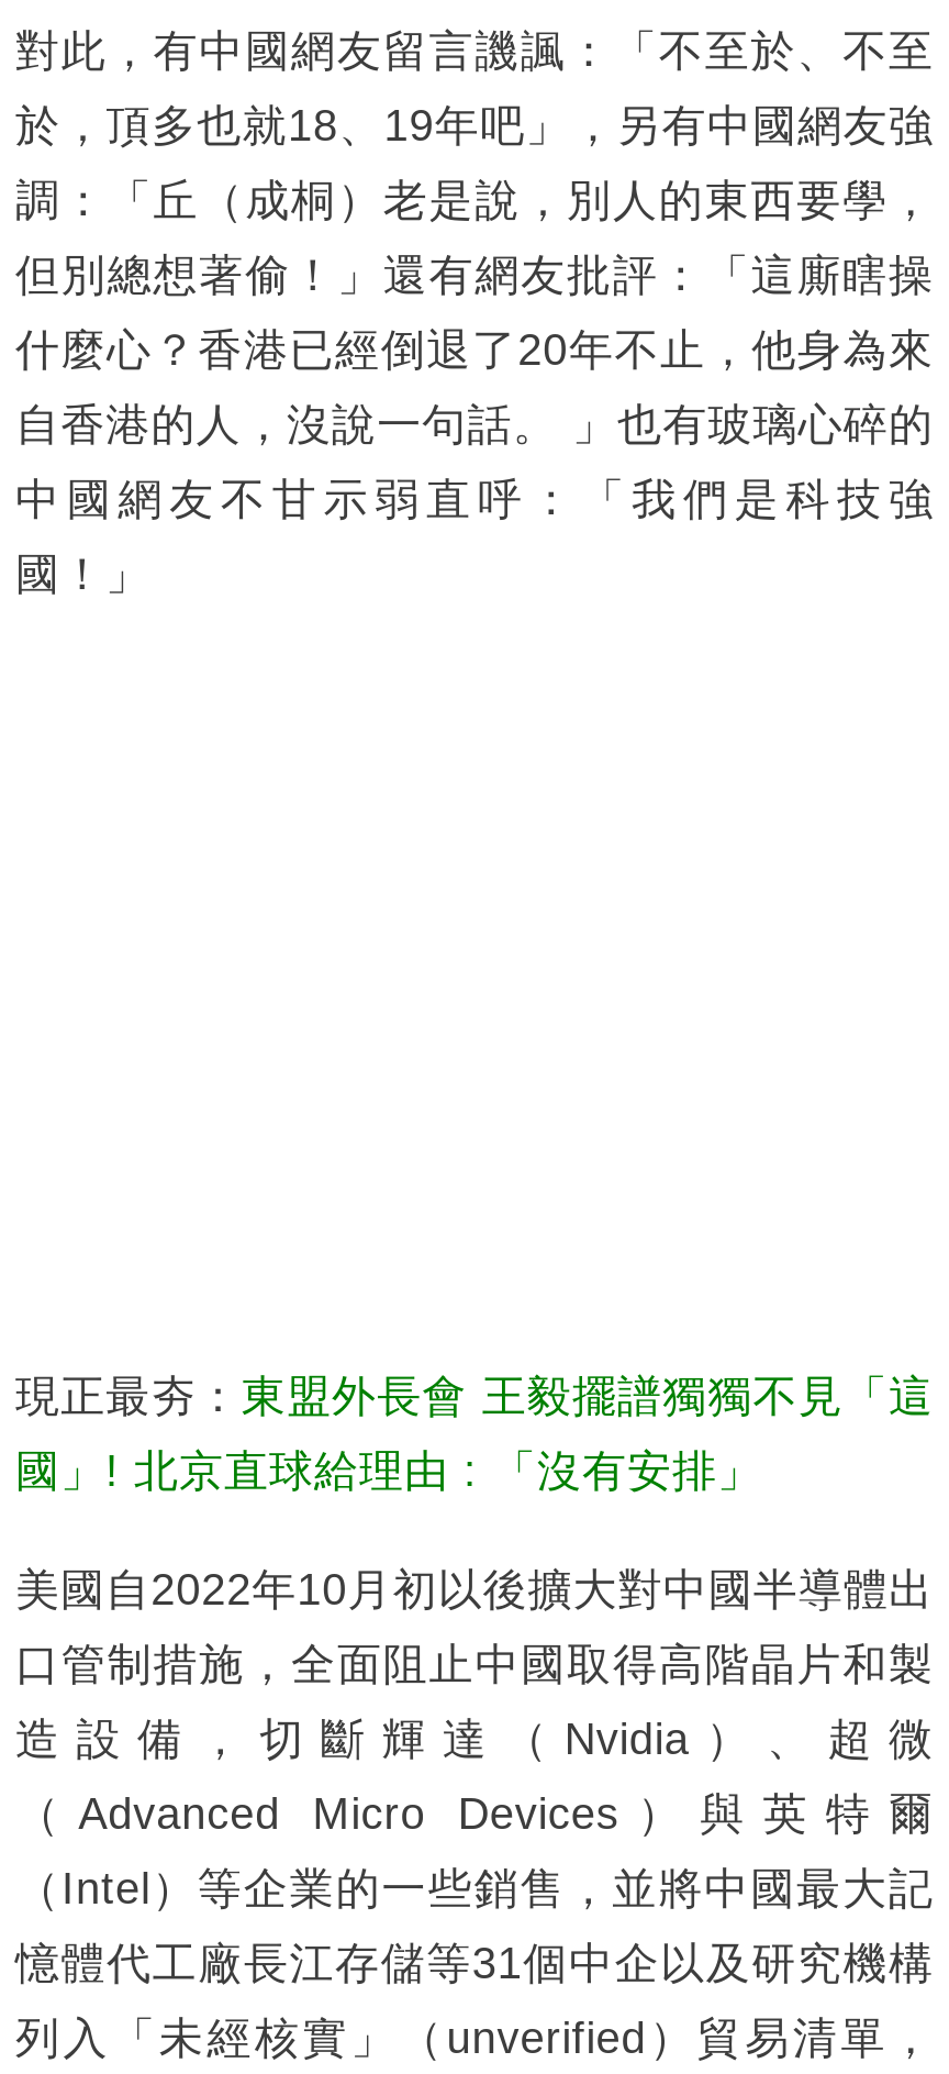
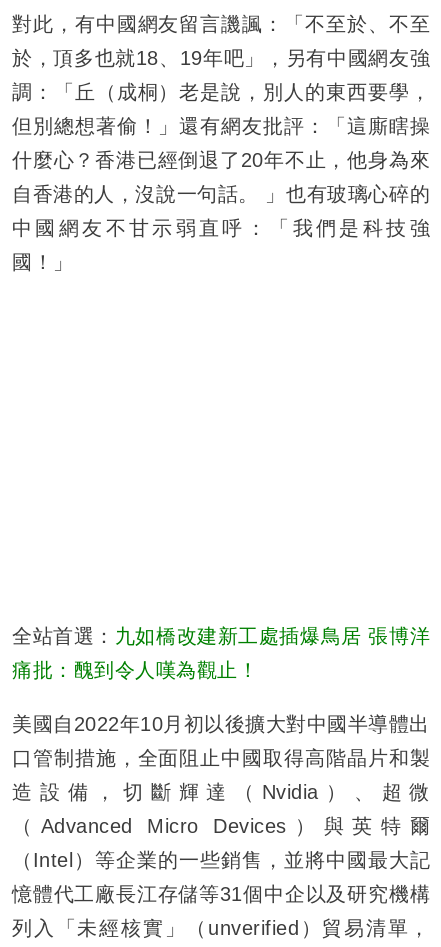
- 現正最夯：東盟外長會 王毅擺譜獨獨不見「這
+ 全站首選：九如橋改建新工處插爆鳥居 張博洋

- 國」! 北京直球給理由 : 「沒有安排」
+ 痛批：醜到令人嘆為觀止！
